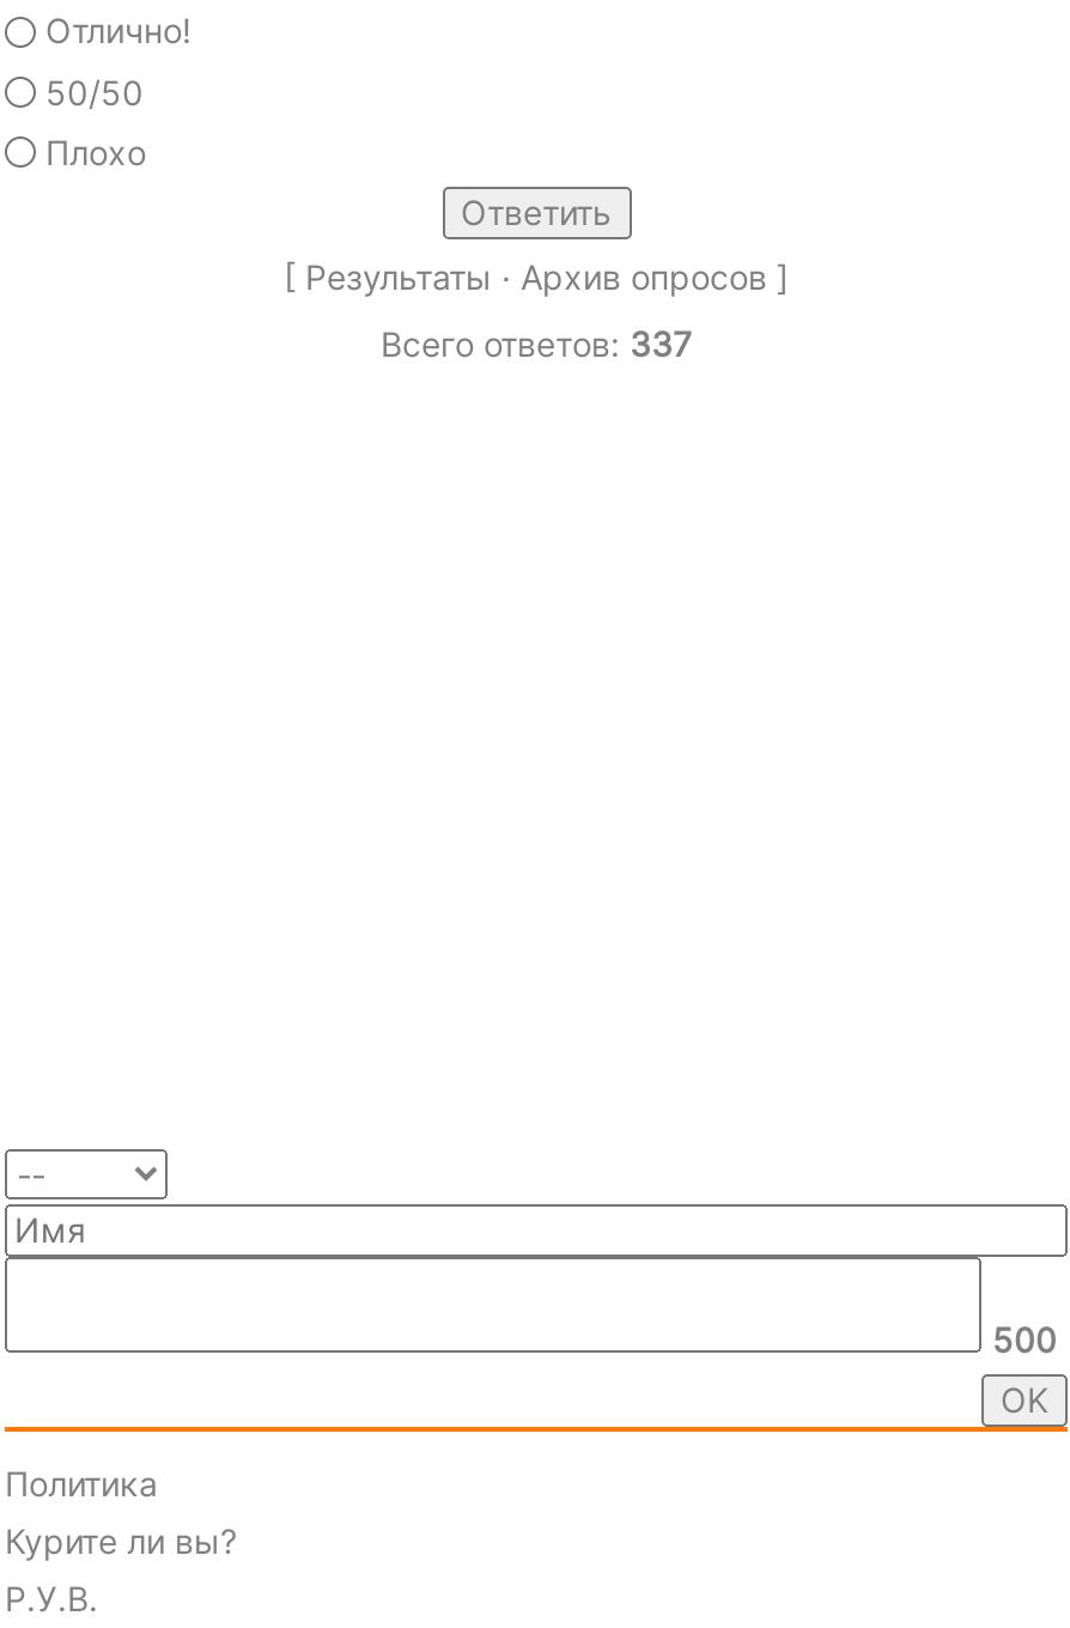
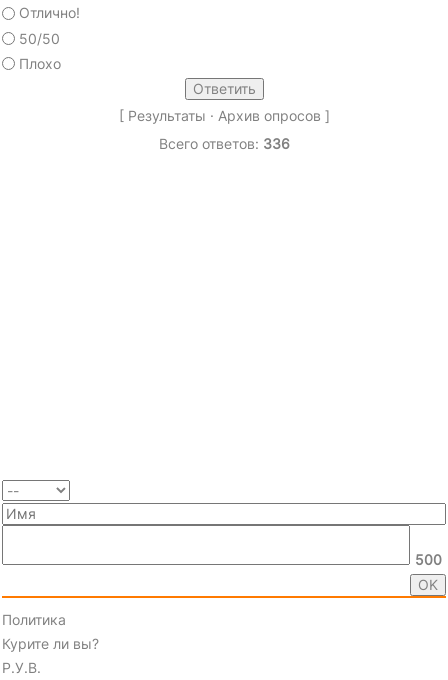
- Всего ответов: 337
+ Всего ответов: 336
